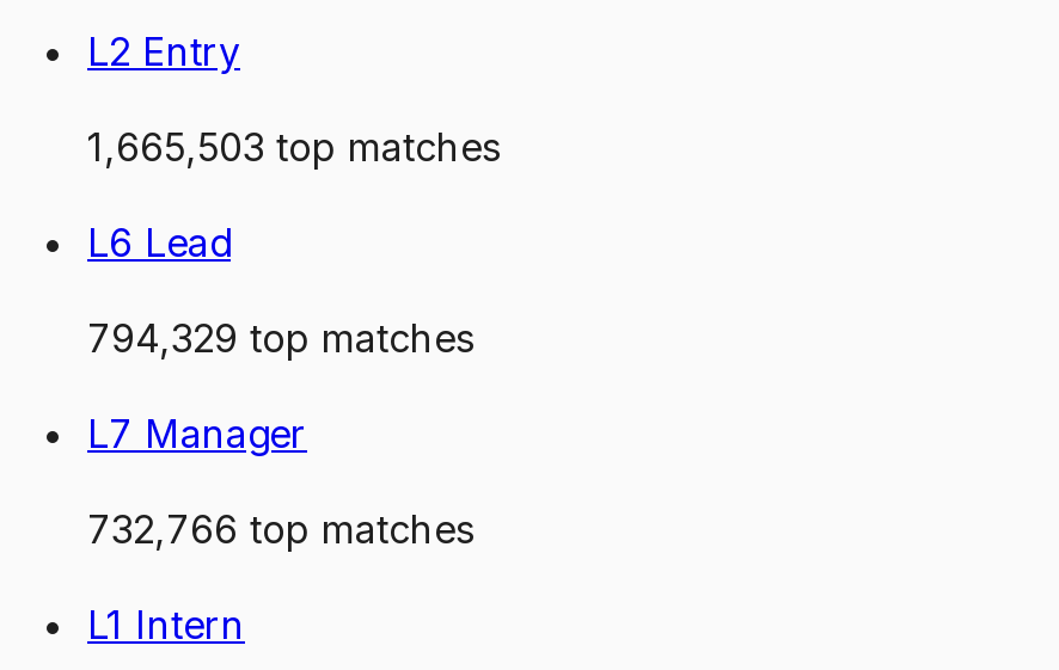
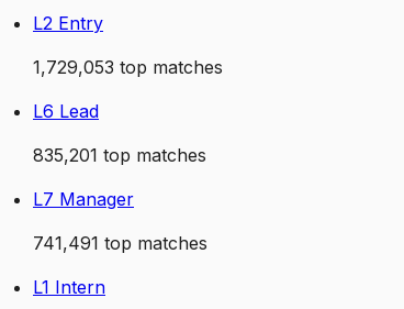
- 1,665,503 top matches
+ 1,729,053 top matches

- 794,329 top matches
+ 835,201 top matches

- 732,766 top matches
+ 741,491 top matches
